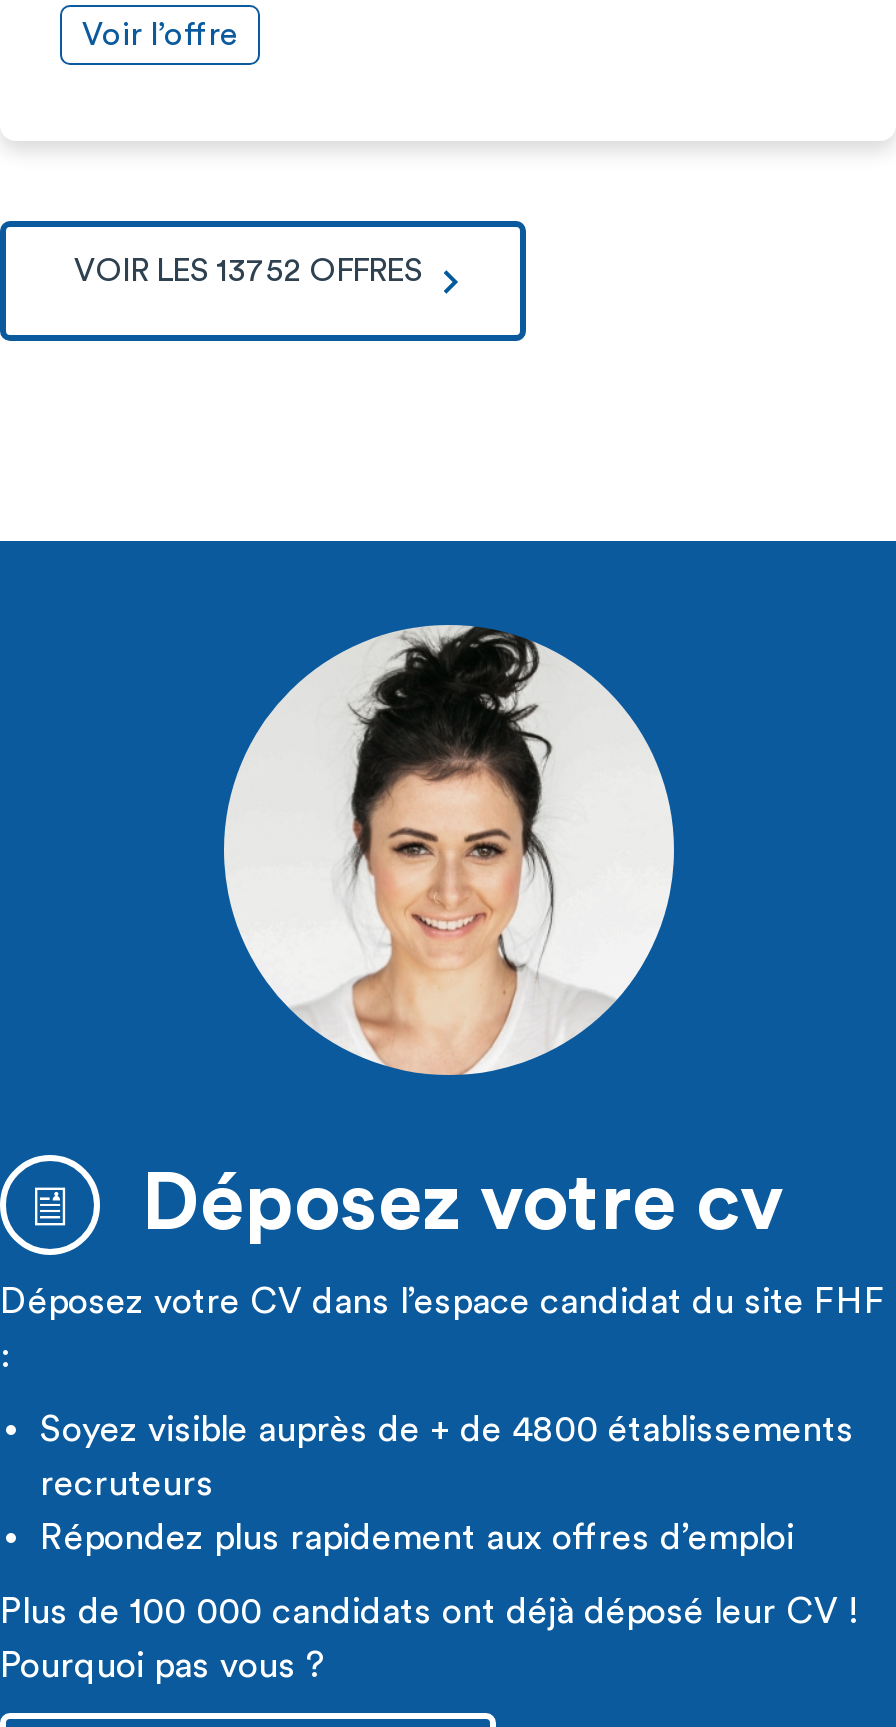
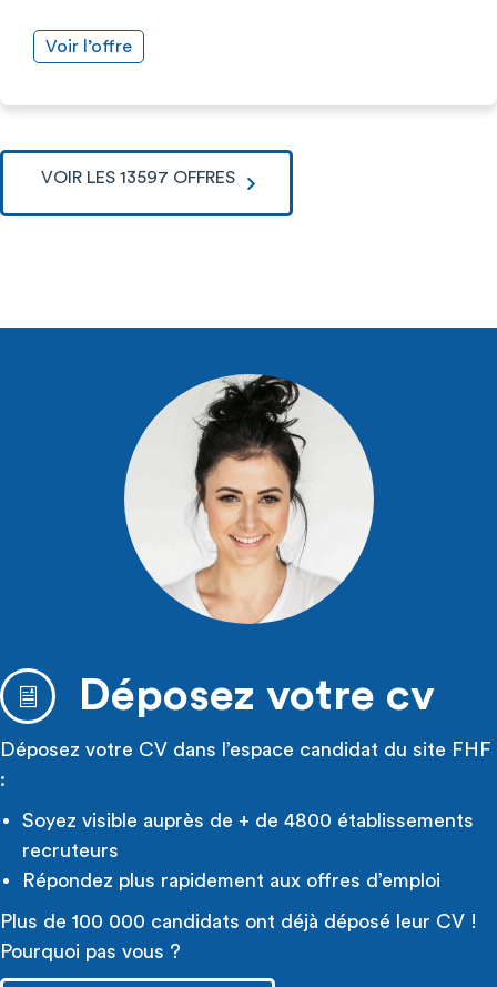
- VOIR LES 13752 OFFRES
+ VOIR LES 13597 OFFRES
